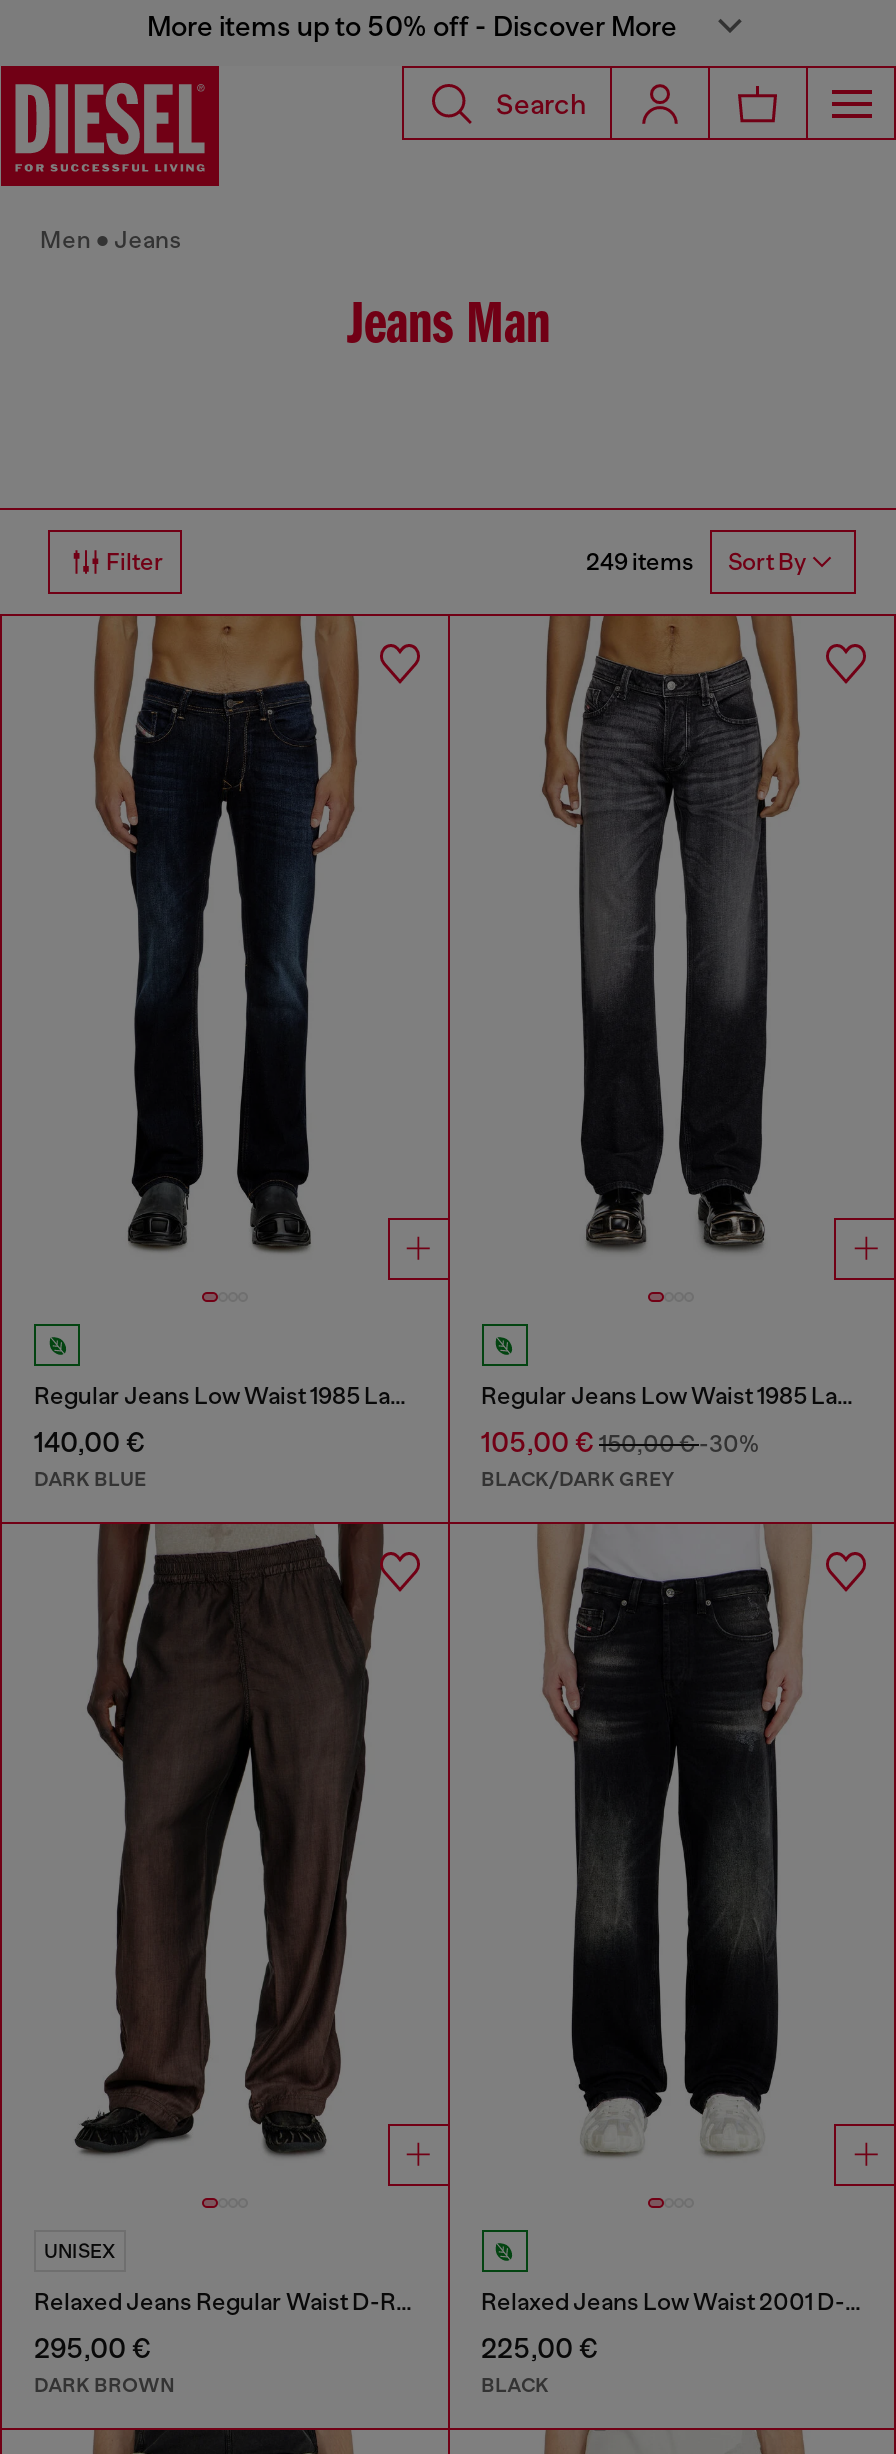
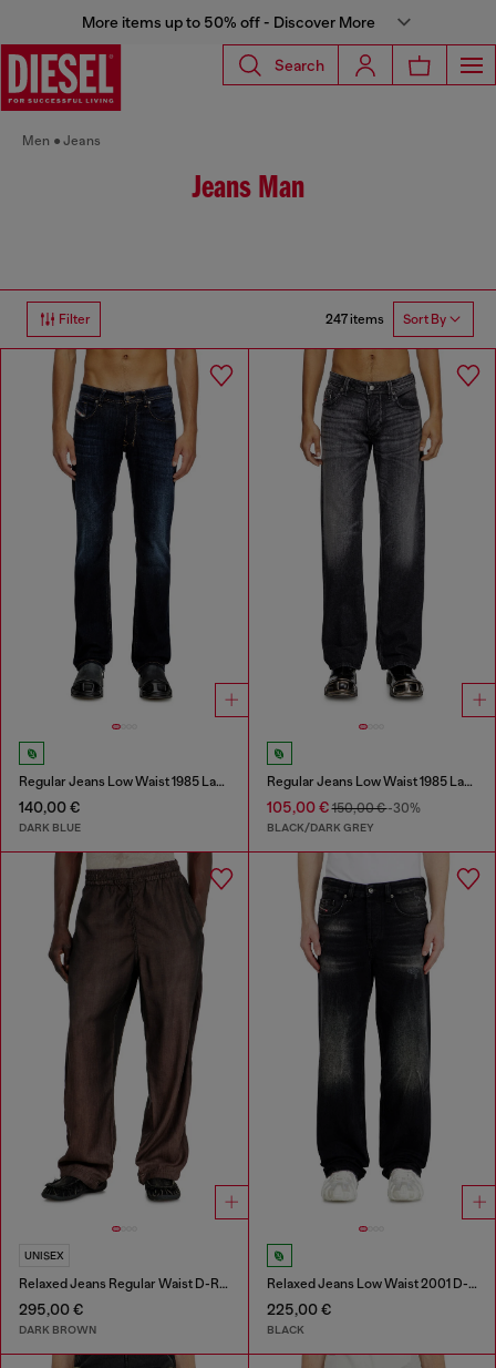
- 249 items Sort By
+ 247 items Sort By
